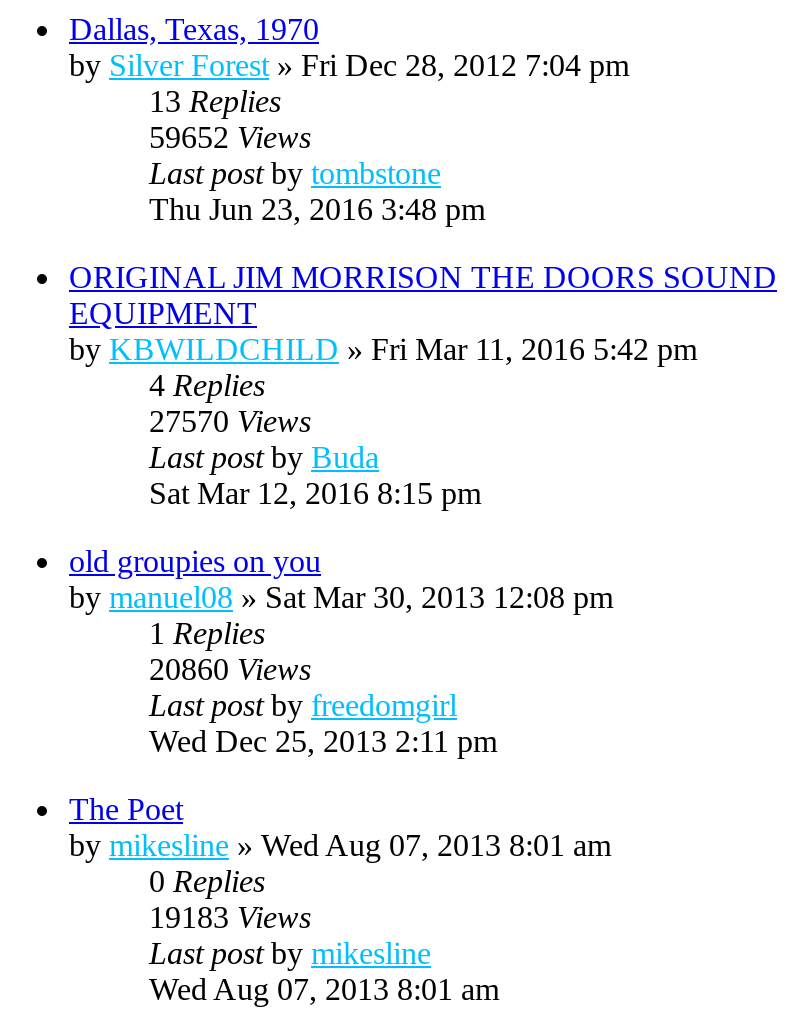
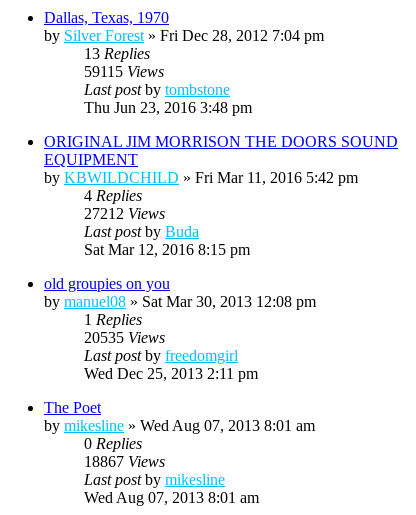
- 59652 Views
+ 59115 Views

- 27570 Views
+ 27212 Views

- 20860 Views
+ 20535 Views

- 19183 Views
+ 18867 Views
